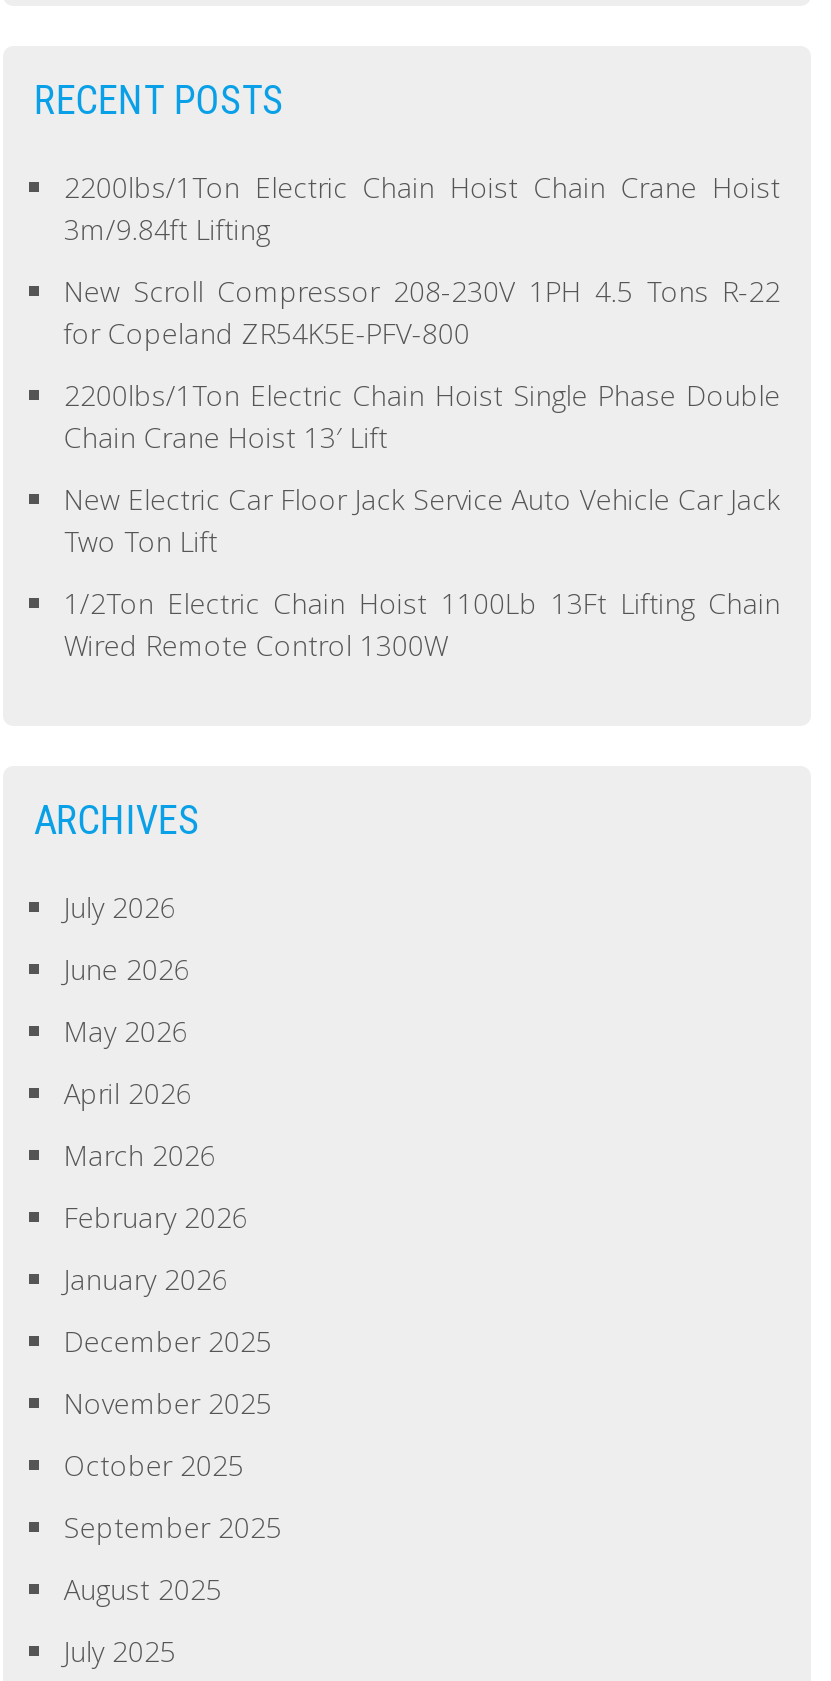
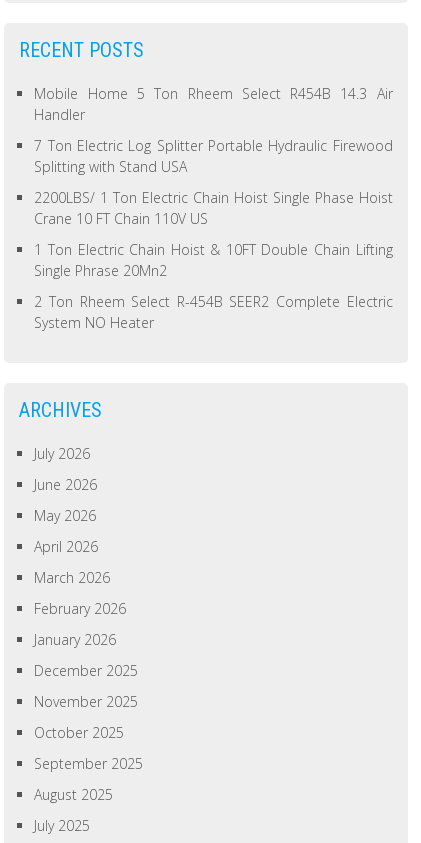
- 2200lbs/1Ton Electric Chain Hoist Chain Crane Hoist
- 3m/9.84ft Lifting
+ Mobile Home 5 Ton Rheem Select R454B 14.3 Air
+ Handler

- New Scroll Compressor 208-230V 1PH 4.5 Tons R-22
- for Copeland ZR54K5E-PFV-800
+ 7 Ton Electric Log Splitter Portable Hydraulic Firewood
+ Splitting with Stand USA

- 2200lbs/1Ton Electric Chain Hoist Single Phase Double
- Chain Crane Hoist 13′ Lift
+ 2200LBS/ 1 Ton Electric Chain Hoist Single Phase Hoist
+ Crane 10 FT Chain 110V US

- New Electric Car Floor Jack Service Auto Vehicle Car Jack
- Two Ton Lift
+ 1 Ton Electric Chain Hoist & 10FT Double Chain Lifting
+ Single Phrase 20Mn2

- 1/2Ton Electric Chain Hoist 1100Lb 13Ft Lifting Chain
- Wired Remote Control 1300W
+ 2 Ton Rheem Select R-454B SEER2 Complete Electric
+ System NO Heater
